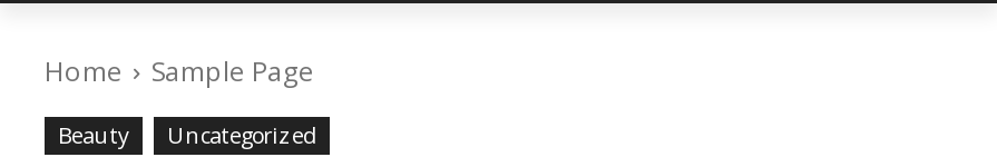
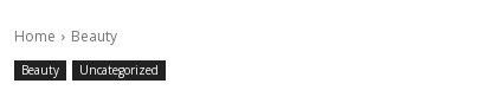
- Sample Page
+ Beauty
